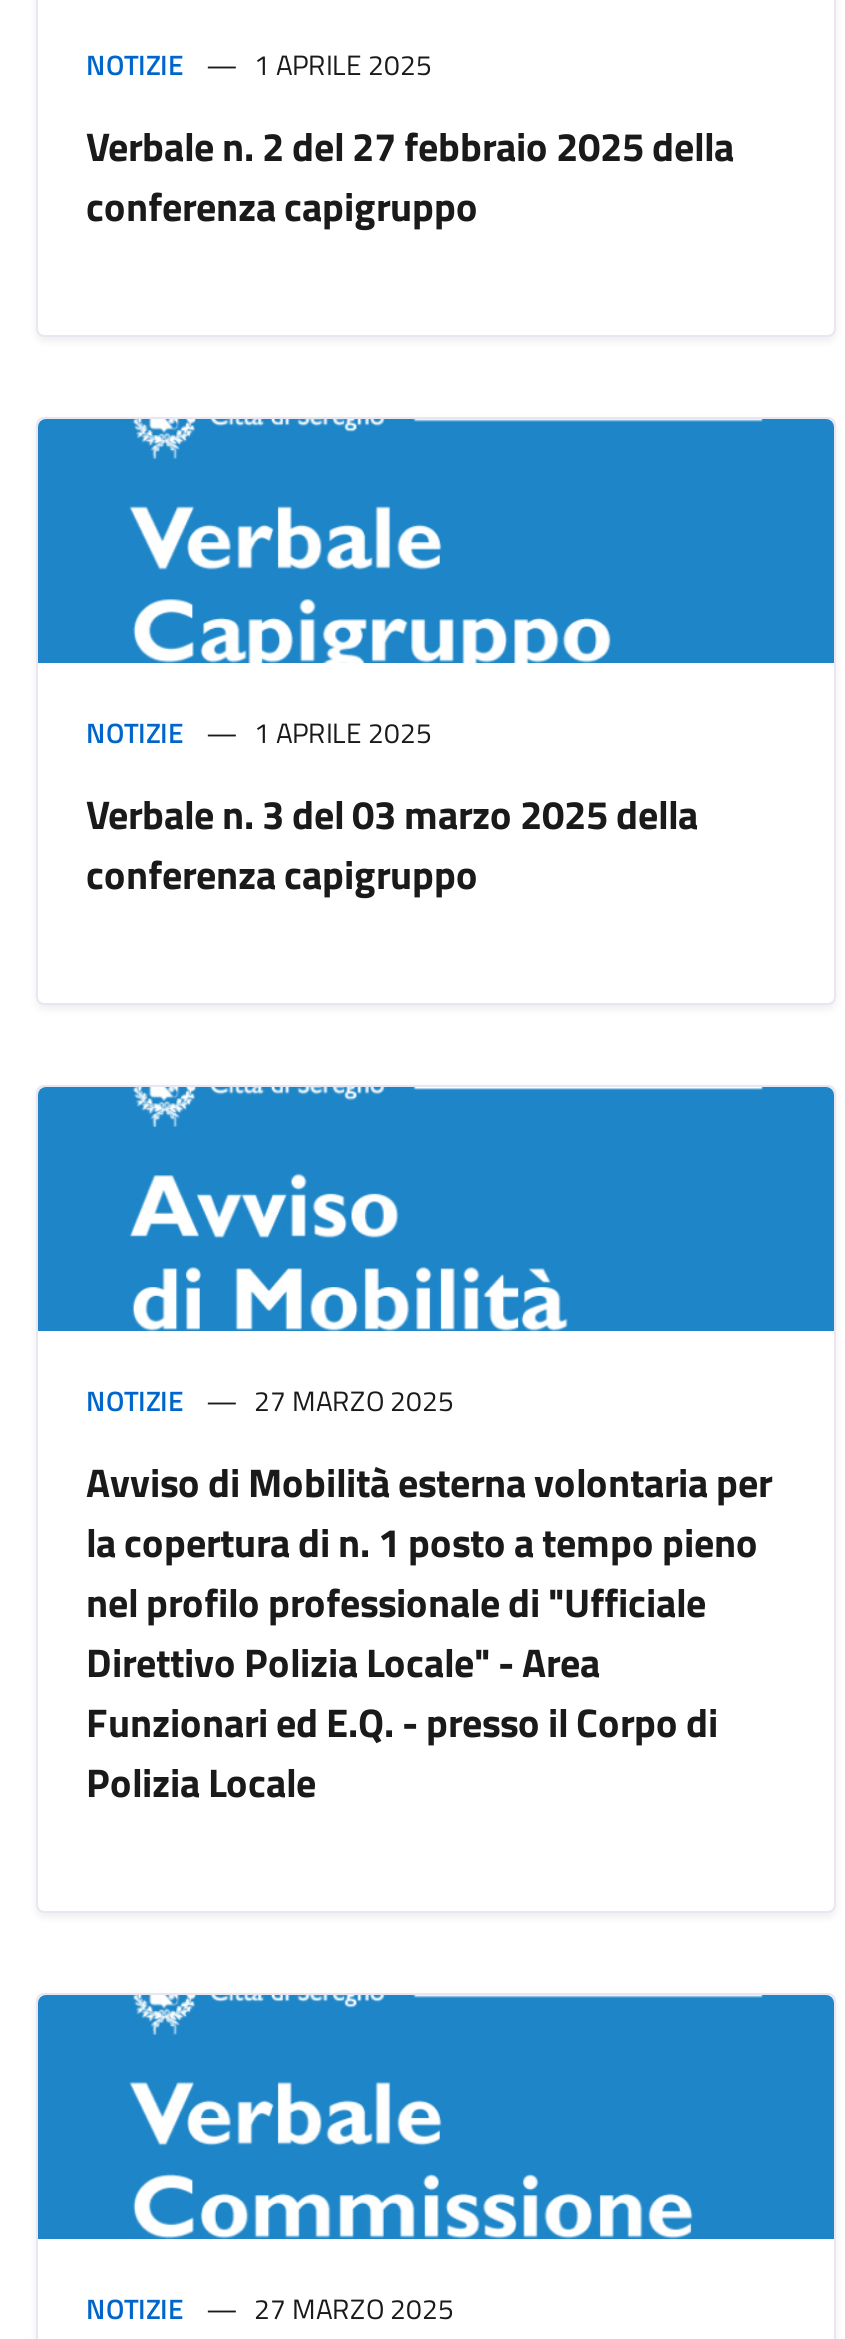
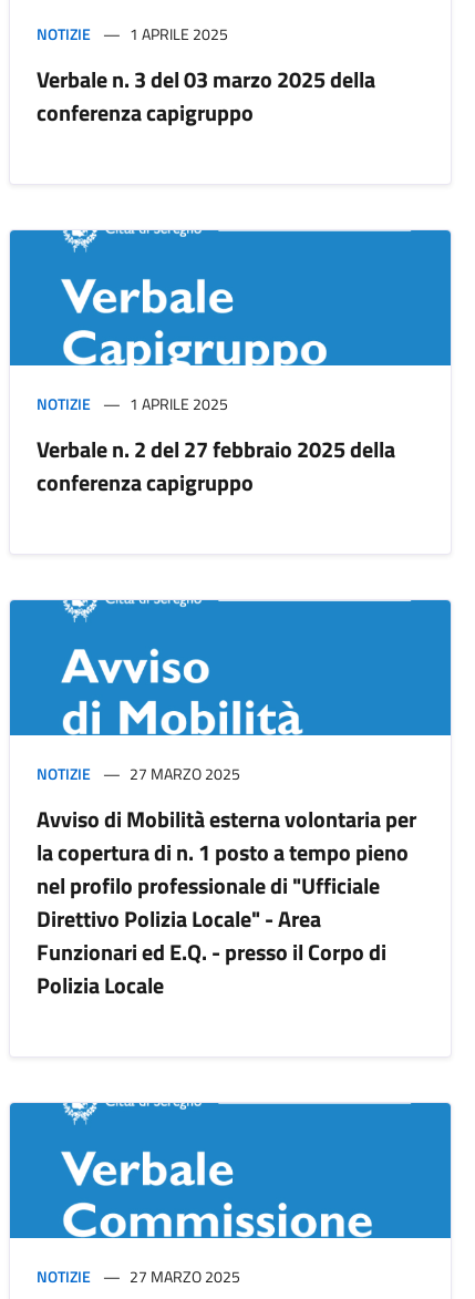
moved down: Verbale n. 2 del 27 febbraio 2025 della

moved up: Verbale n. 3 del 03 marzo 2025 della
